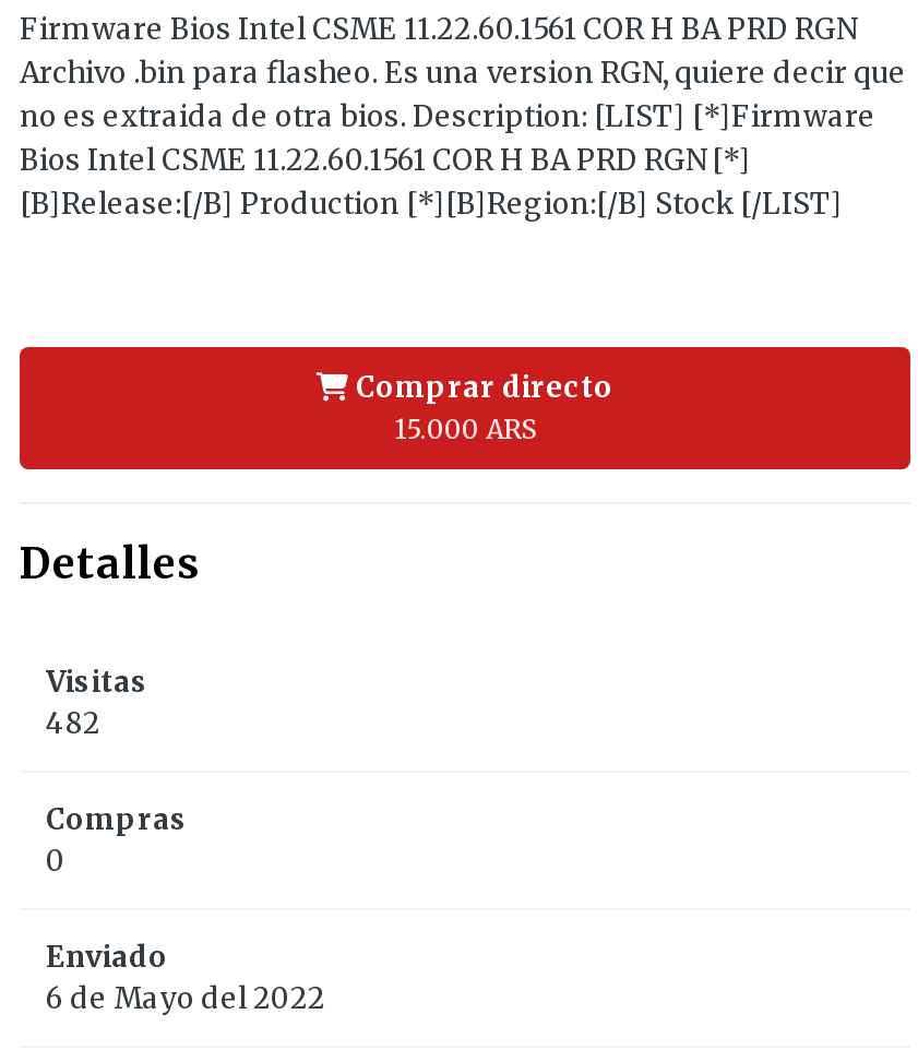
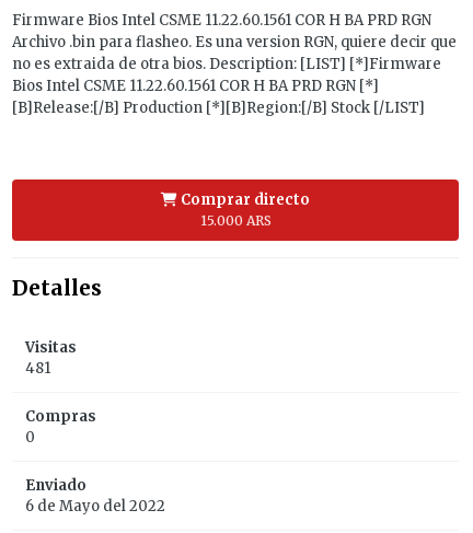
- 482
+ 481
